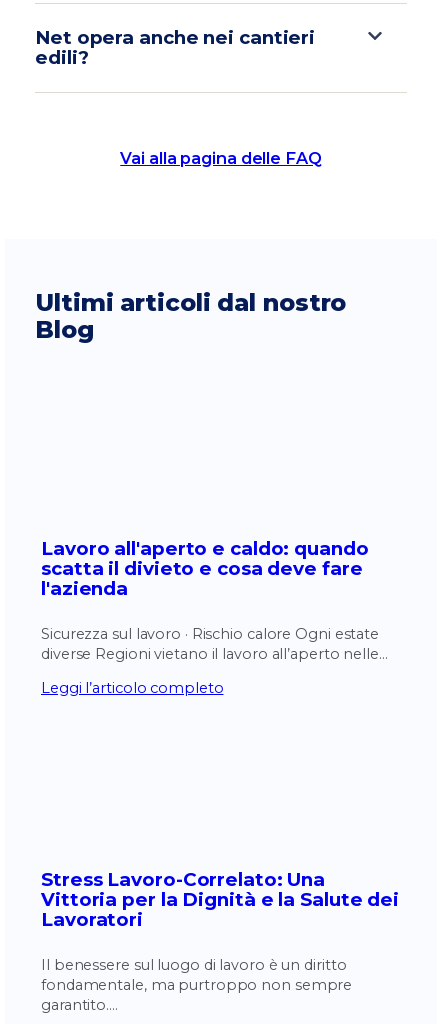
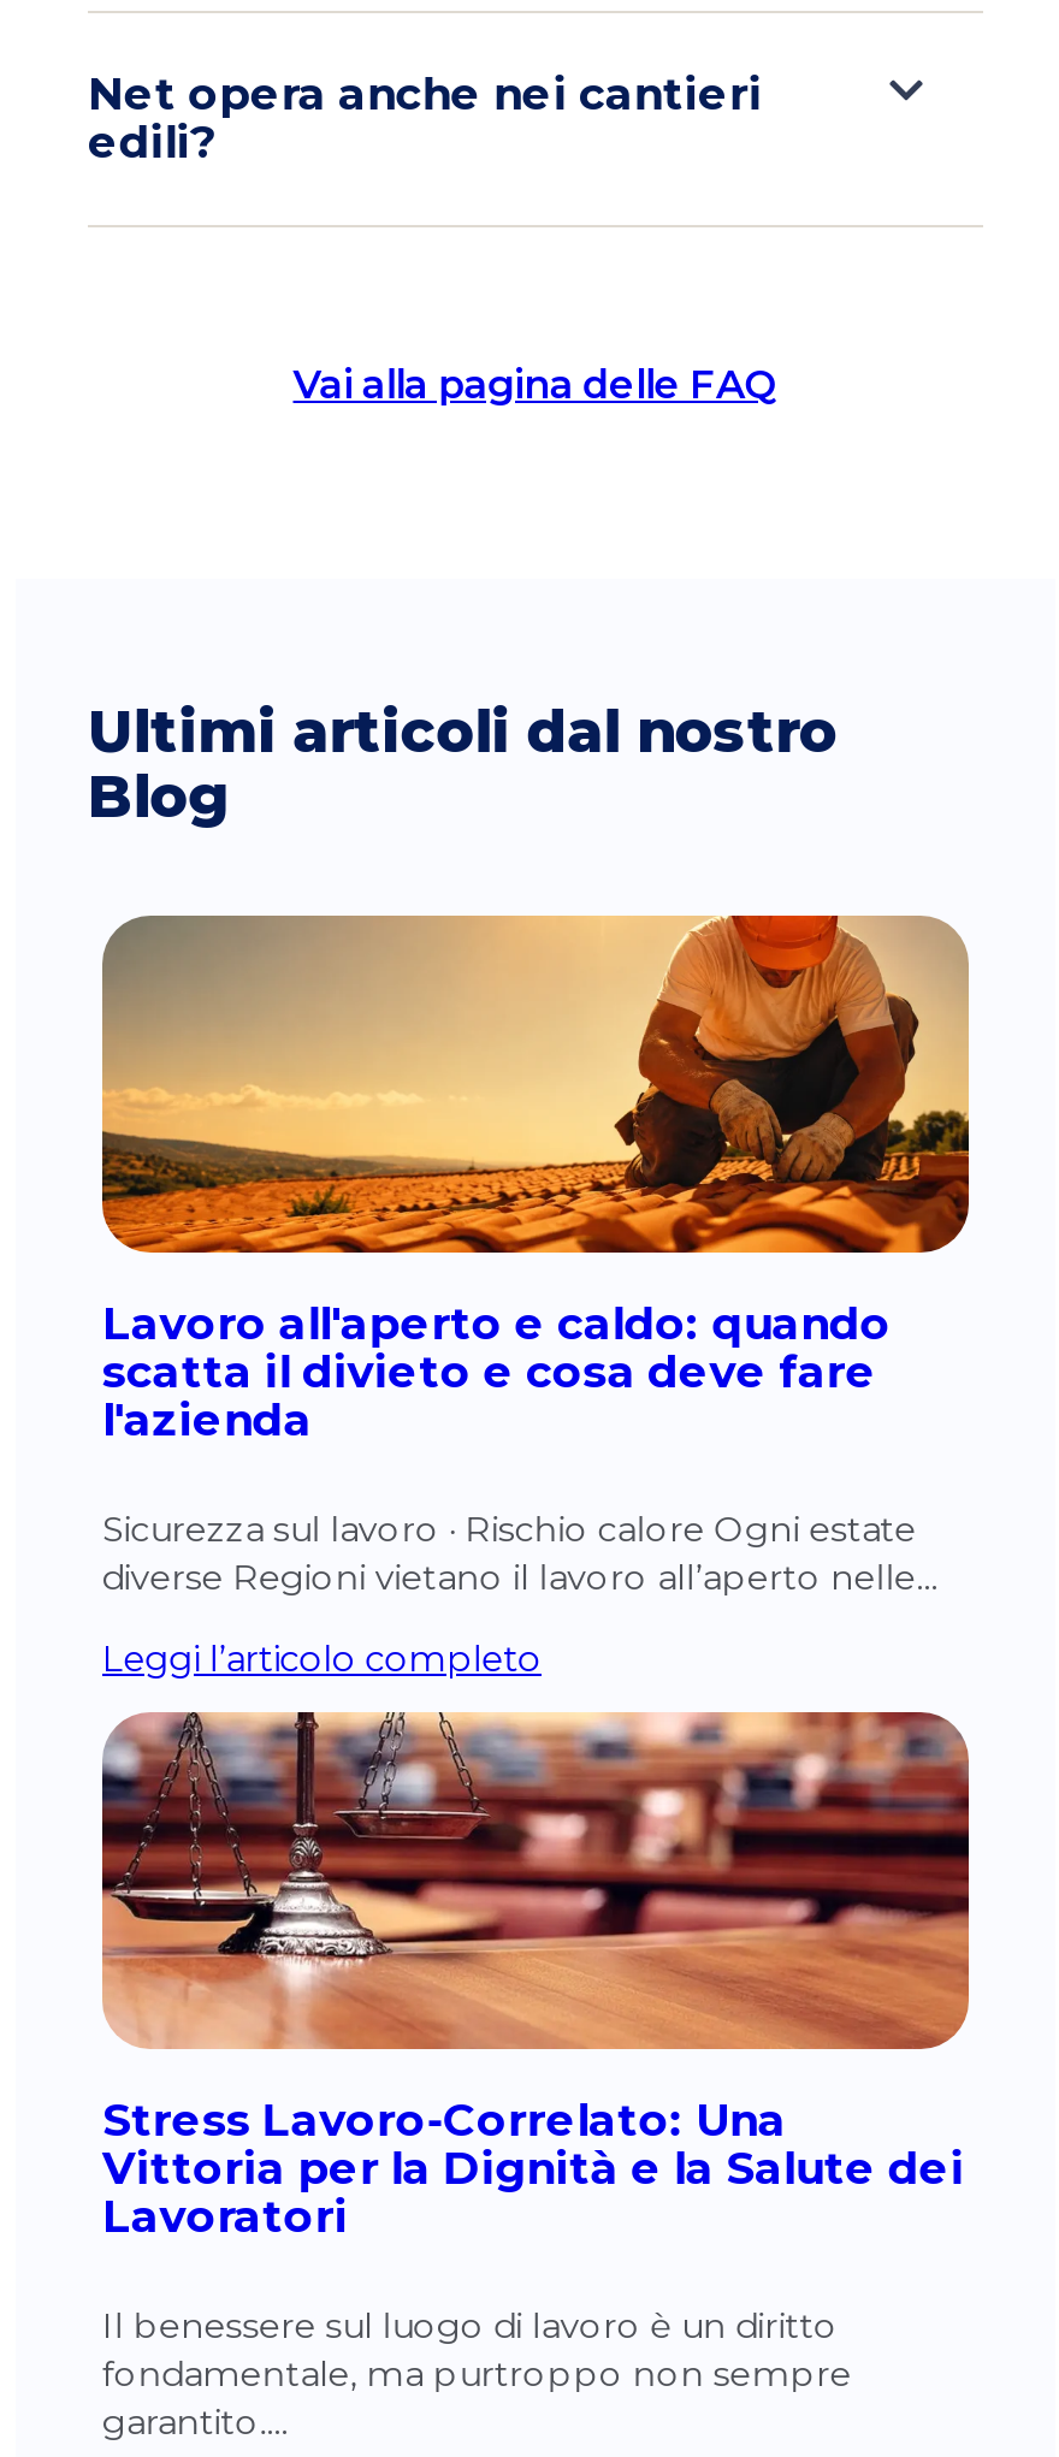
+ [image]

+ [image]
